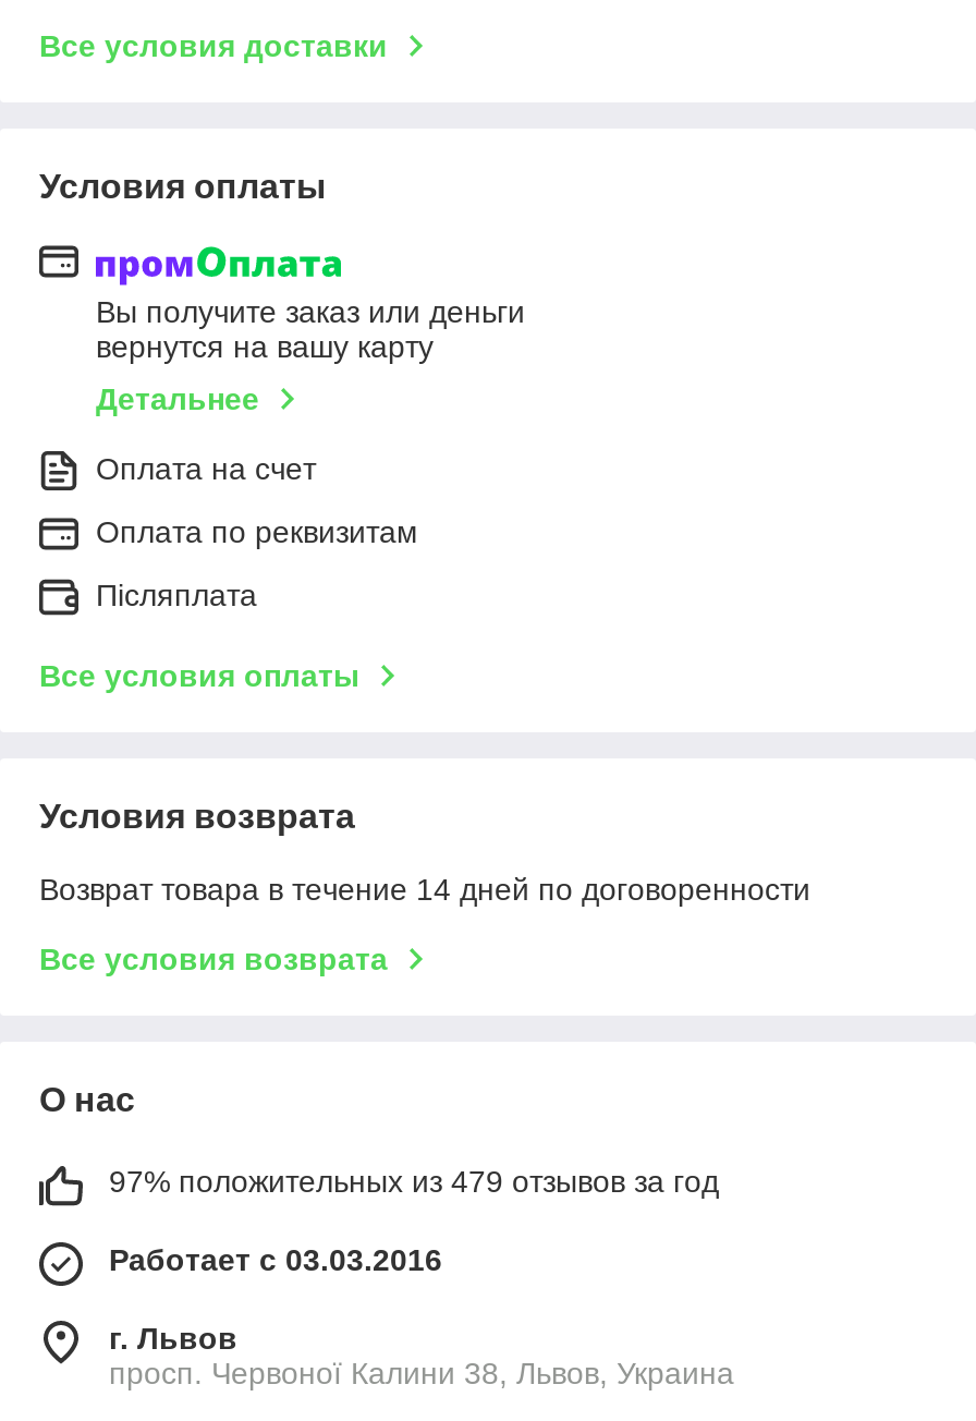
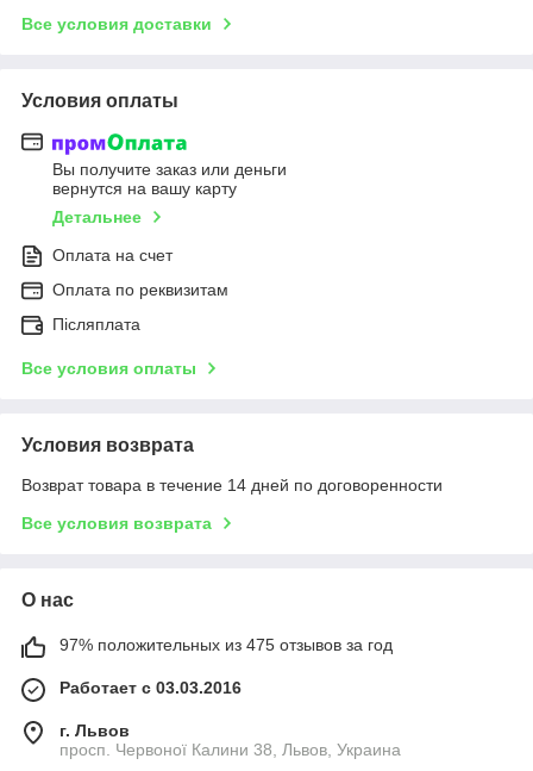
- 97% положительных из 479 отзывов за год
+ 97% положительных из 475 отзывов за год
